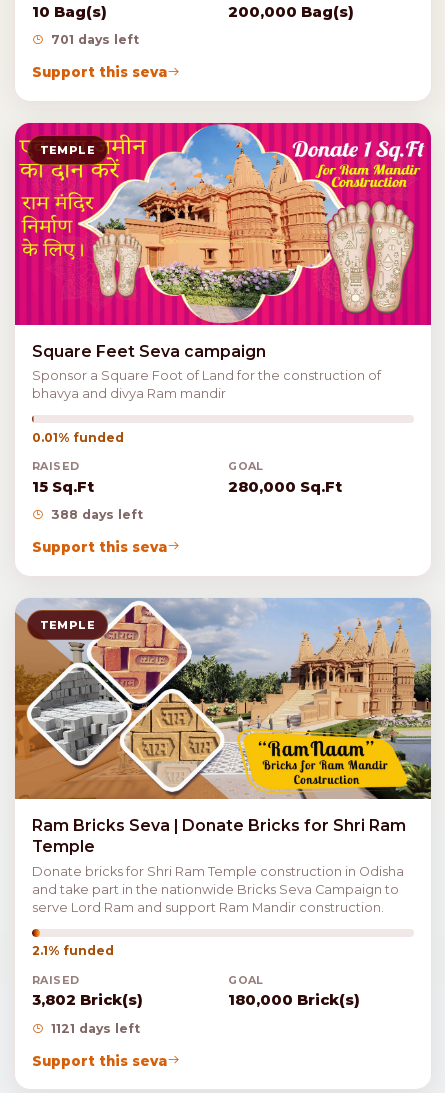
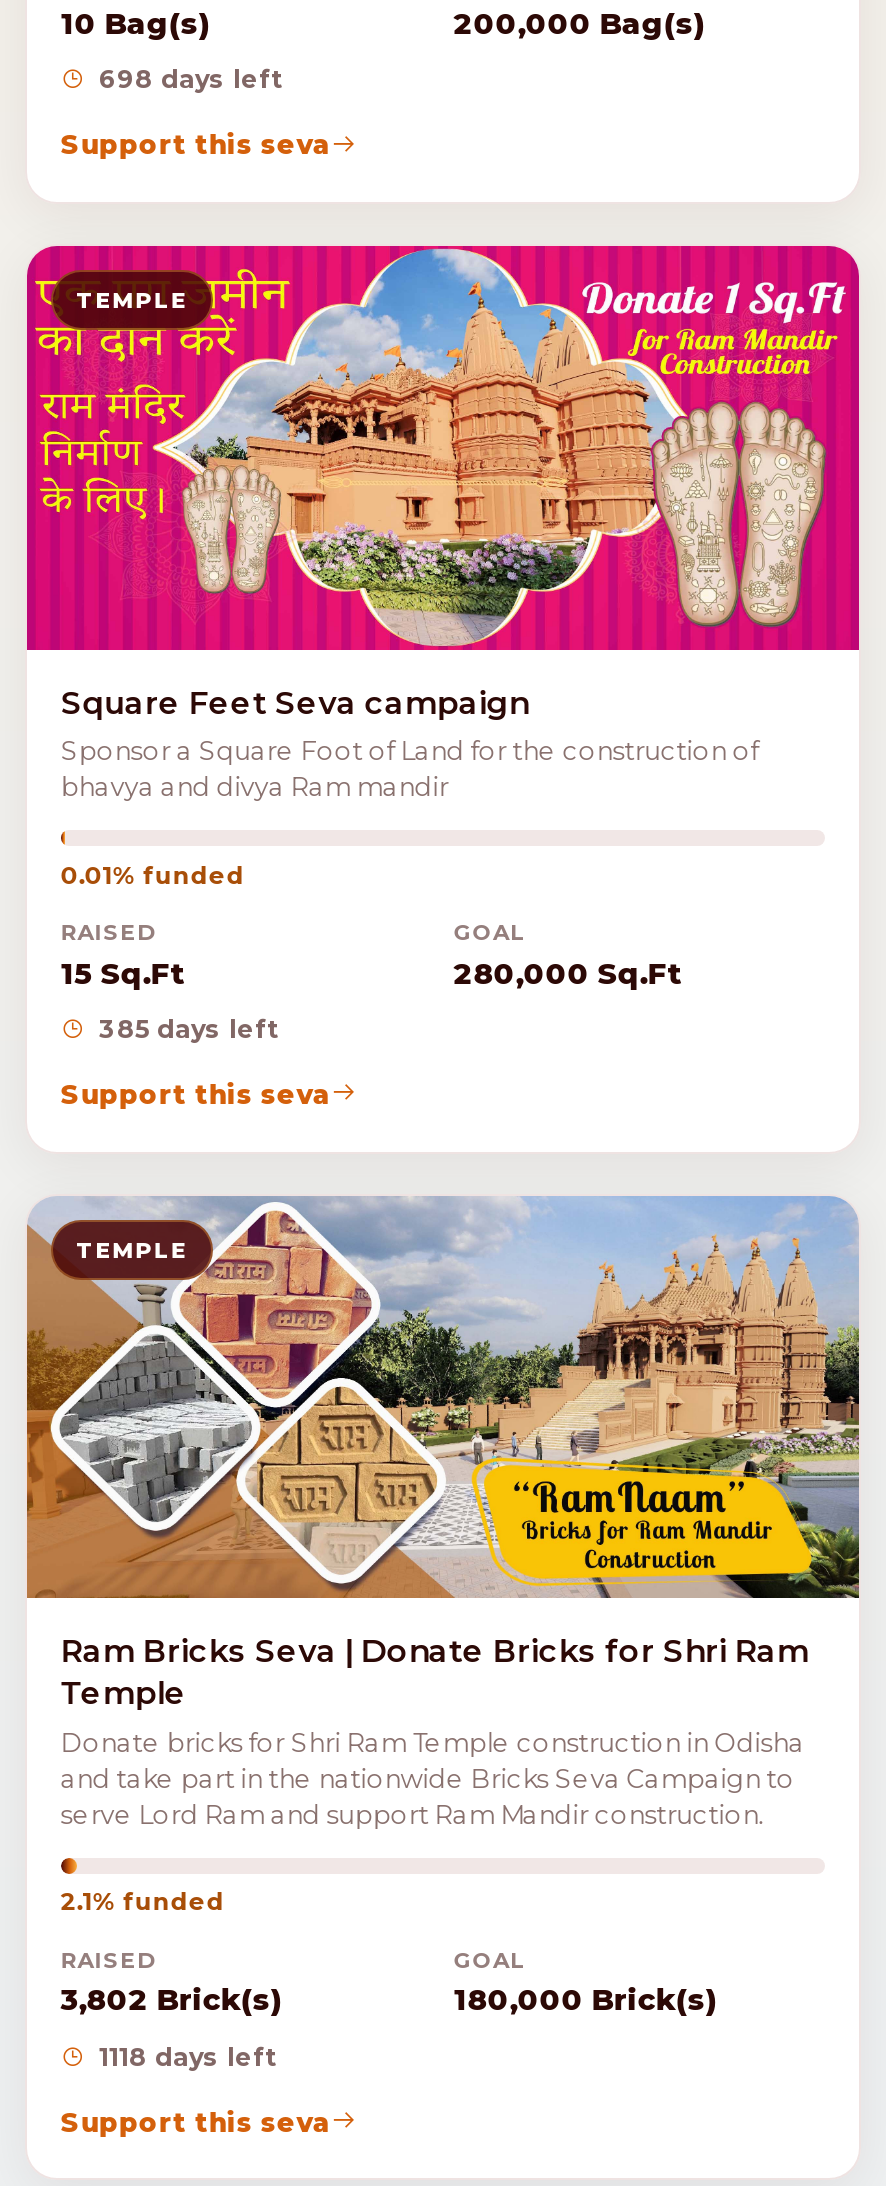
- 701 days left
+ 698 days left

- 388 days left
+ 385 days left

- 1121 days left
+ 1118 days left
